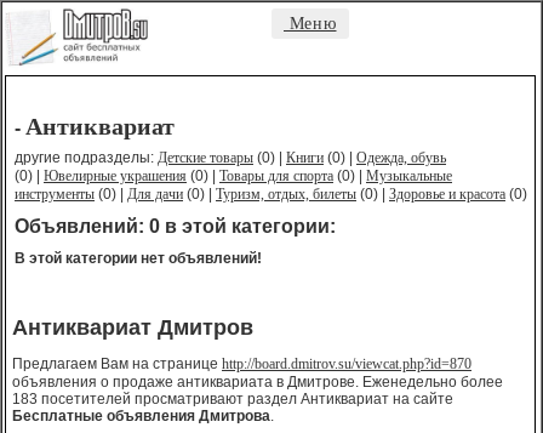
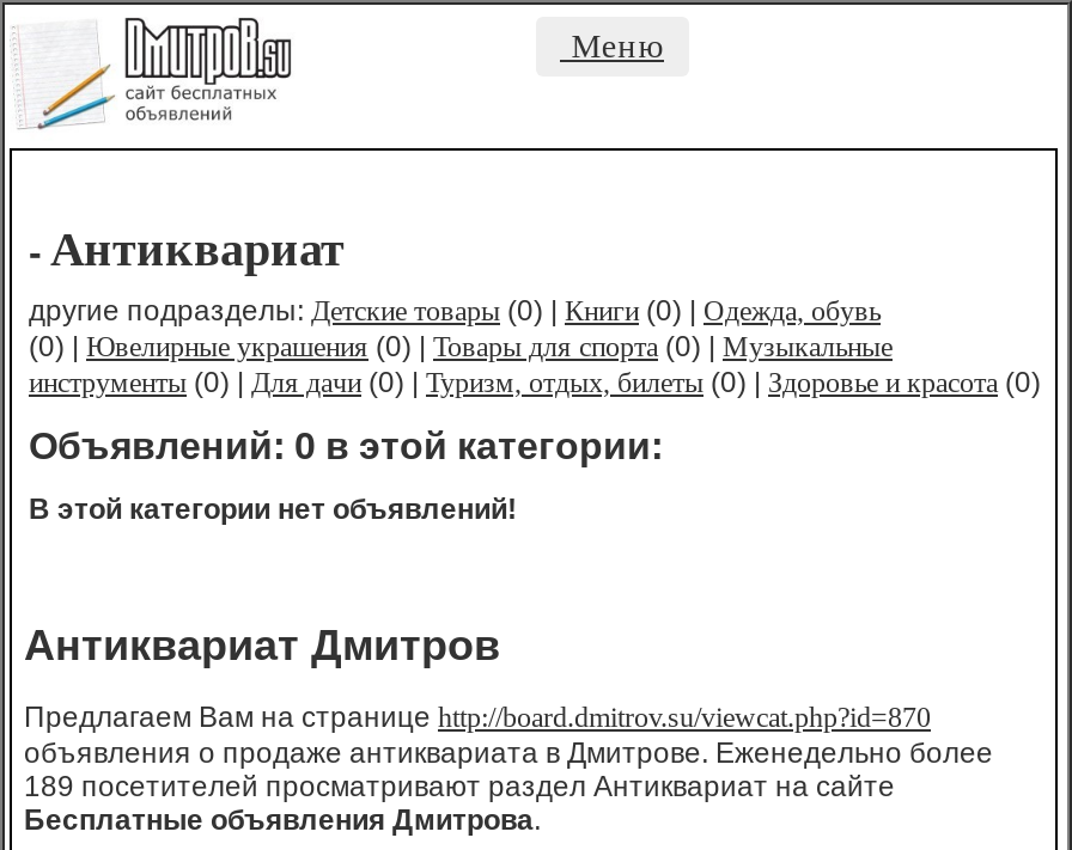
- 183 посетителей просматривают раздел Антиквариат на сайте
+ 189 посетителей просматривают раздел Антиквариат на сайте
